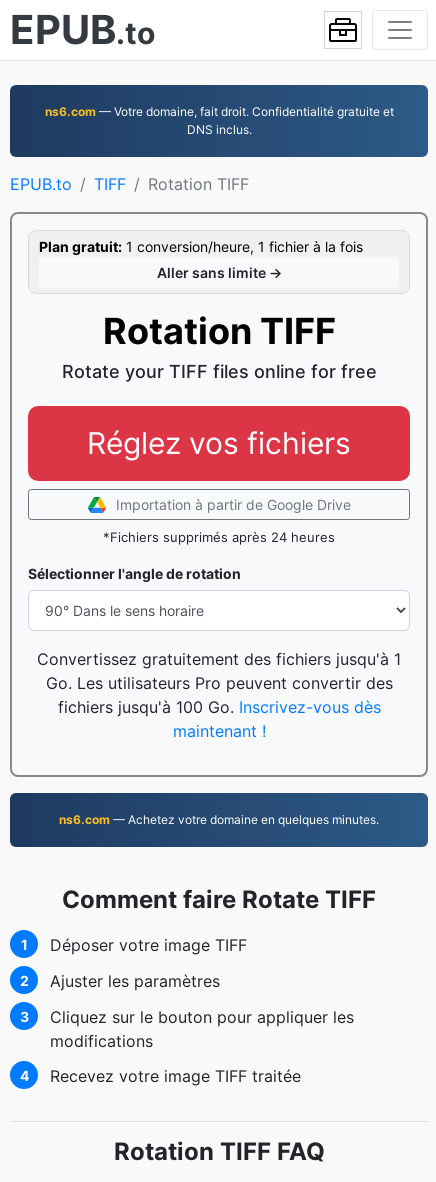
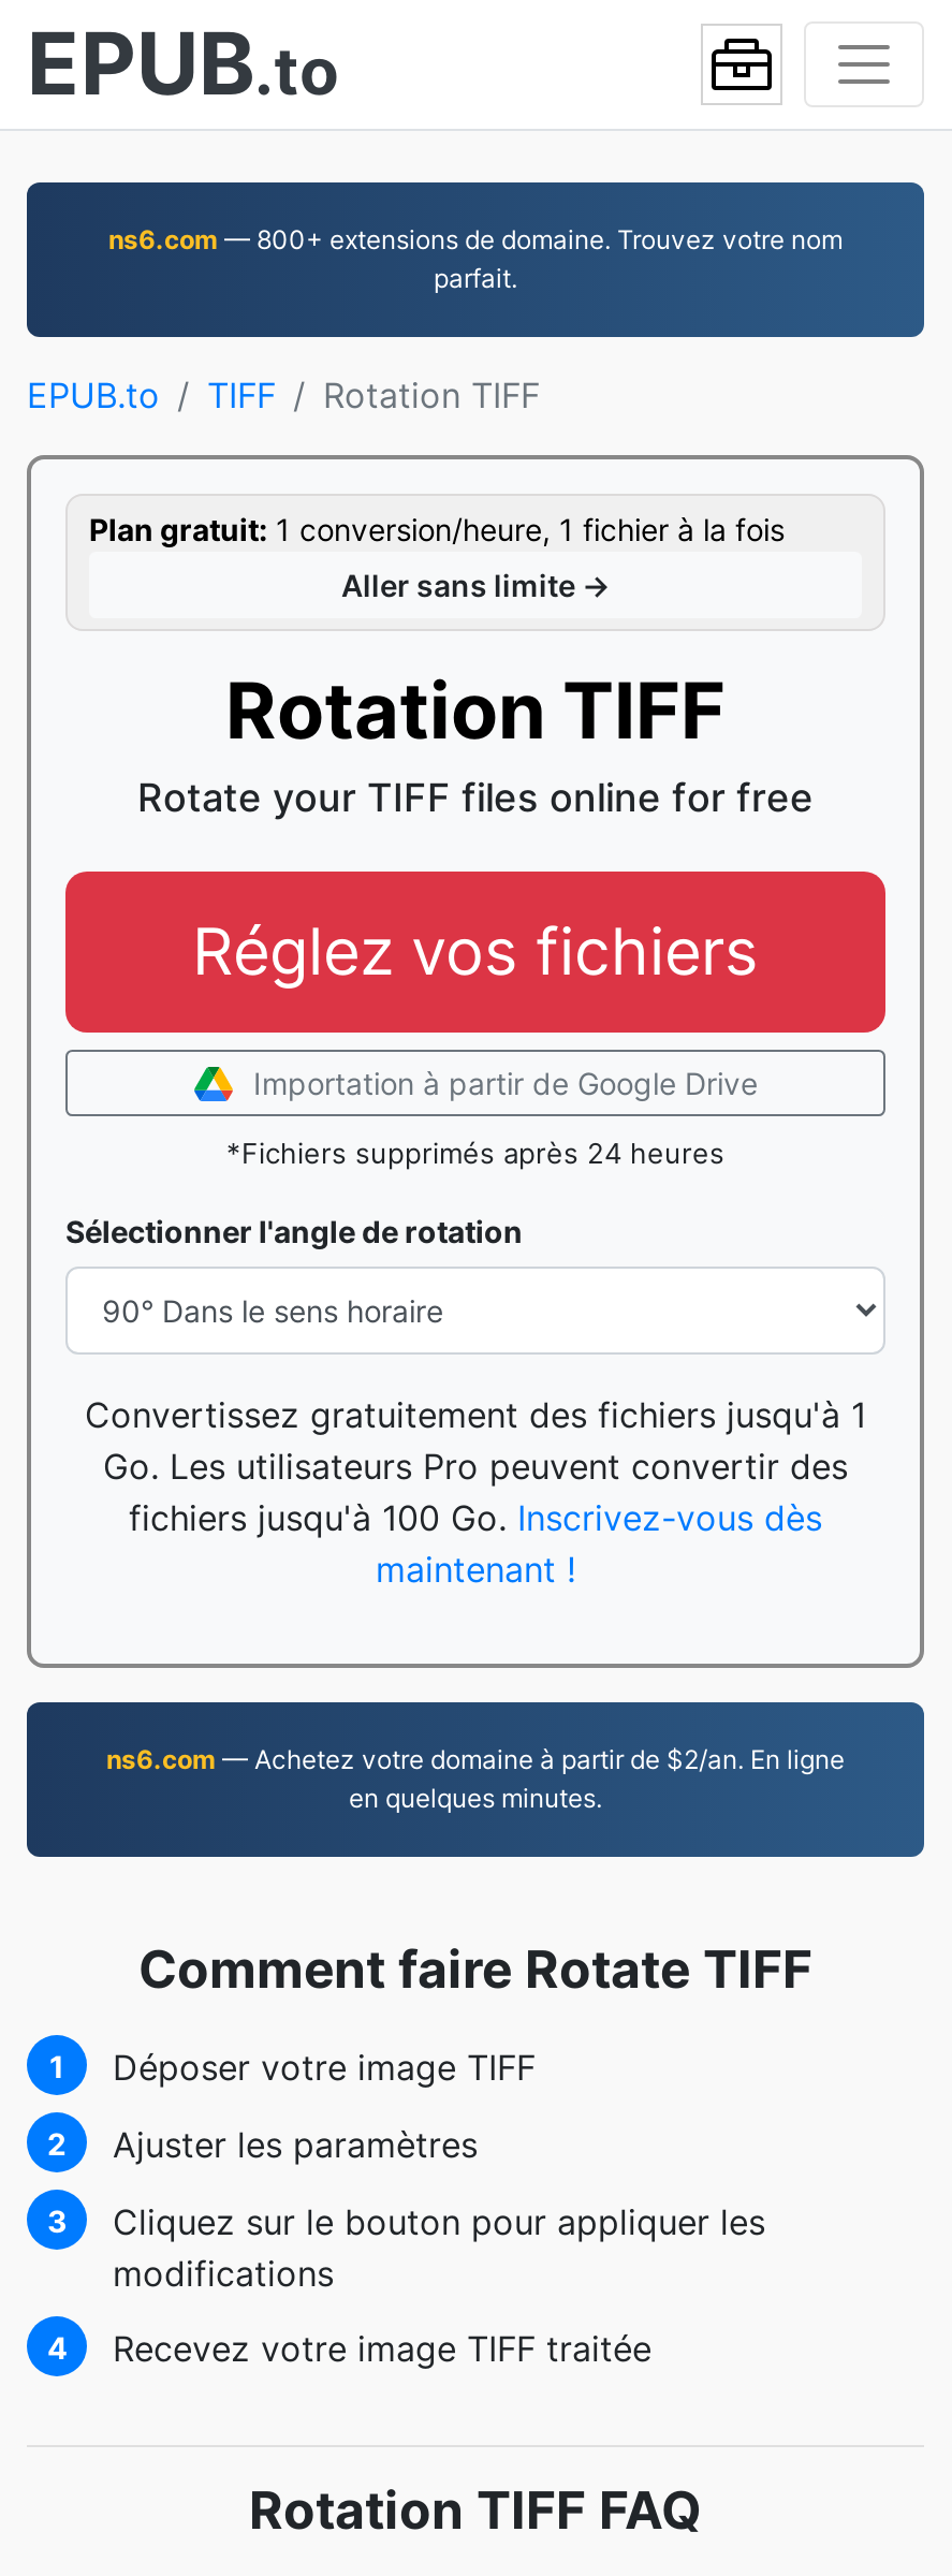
- ns6.com — Votre domaine, fait droit. Confidentialité gratuite et
- DNS inclus.
+ ns6.com — 800+ extensions de domaine. Trouvez votre nom
+ parfait.

- ns6.com — Achetez votre domaine en quelques minutes.
+ ns6.com — Achetez votre domaine à partir de $2/an. En ligne
+ en quelques minutes.
